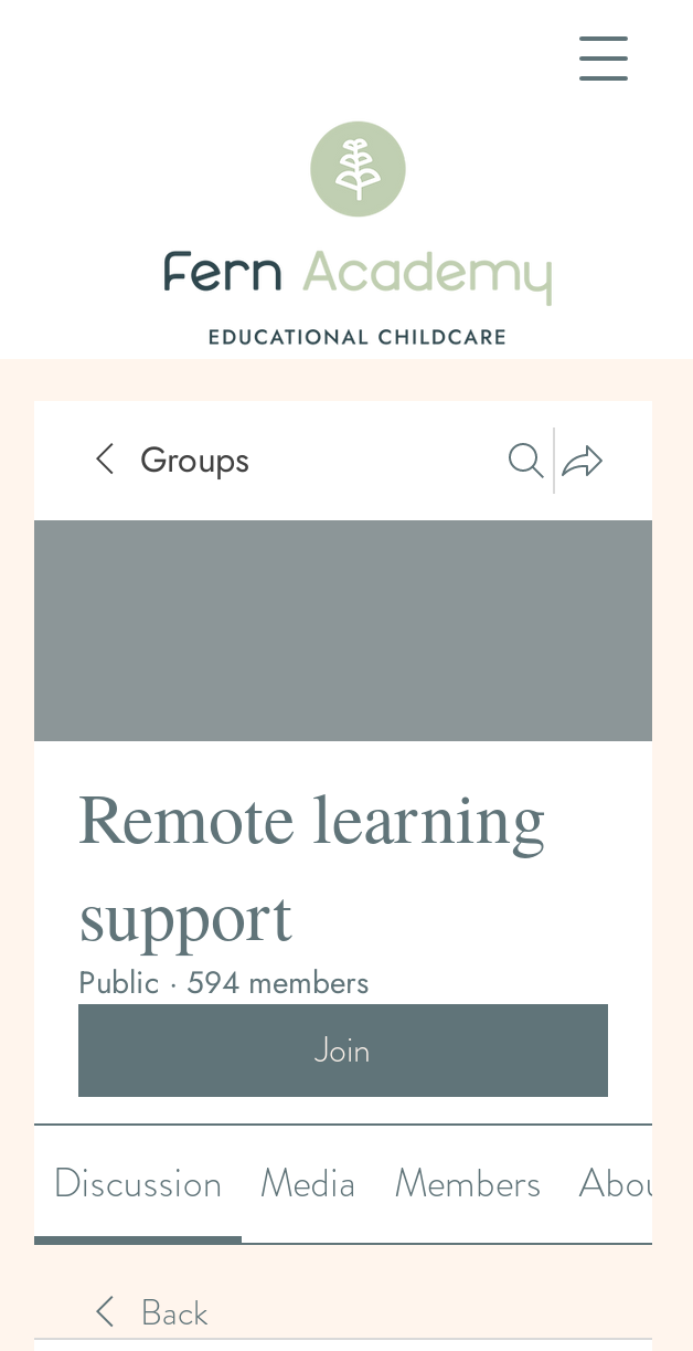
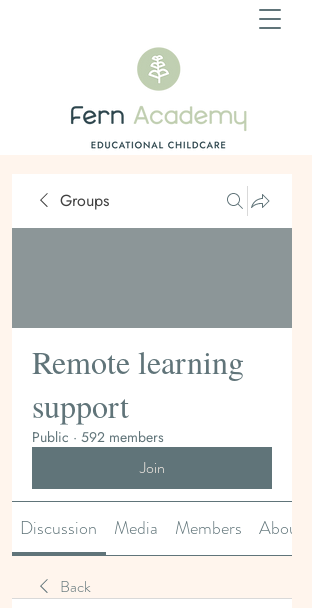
- Public · 594 members
+ Public · 592 members
